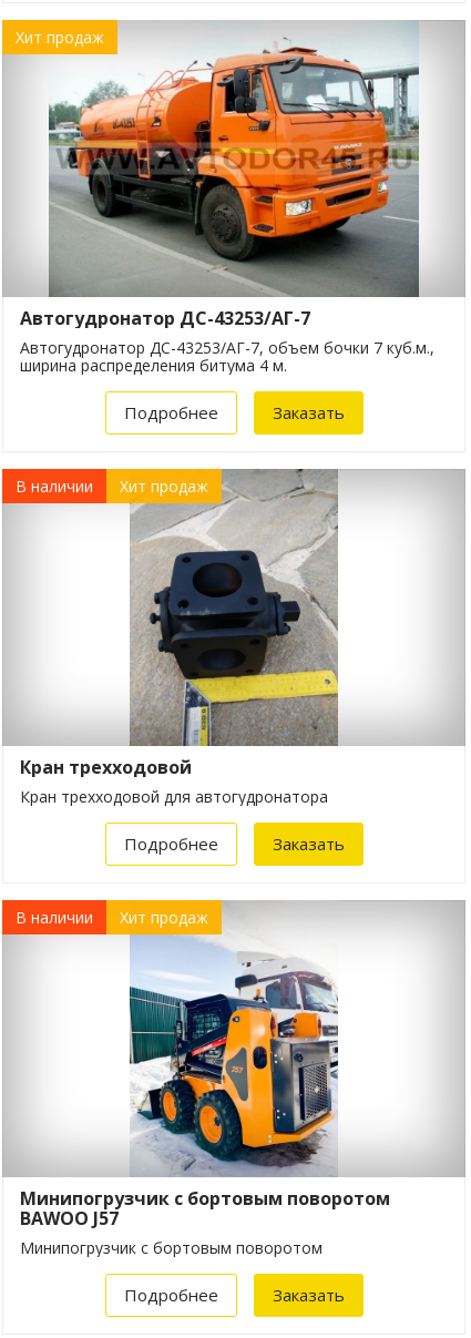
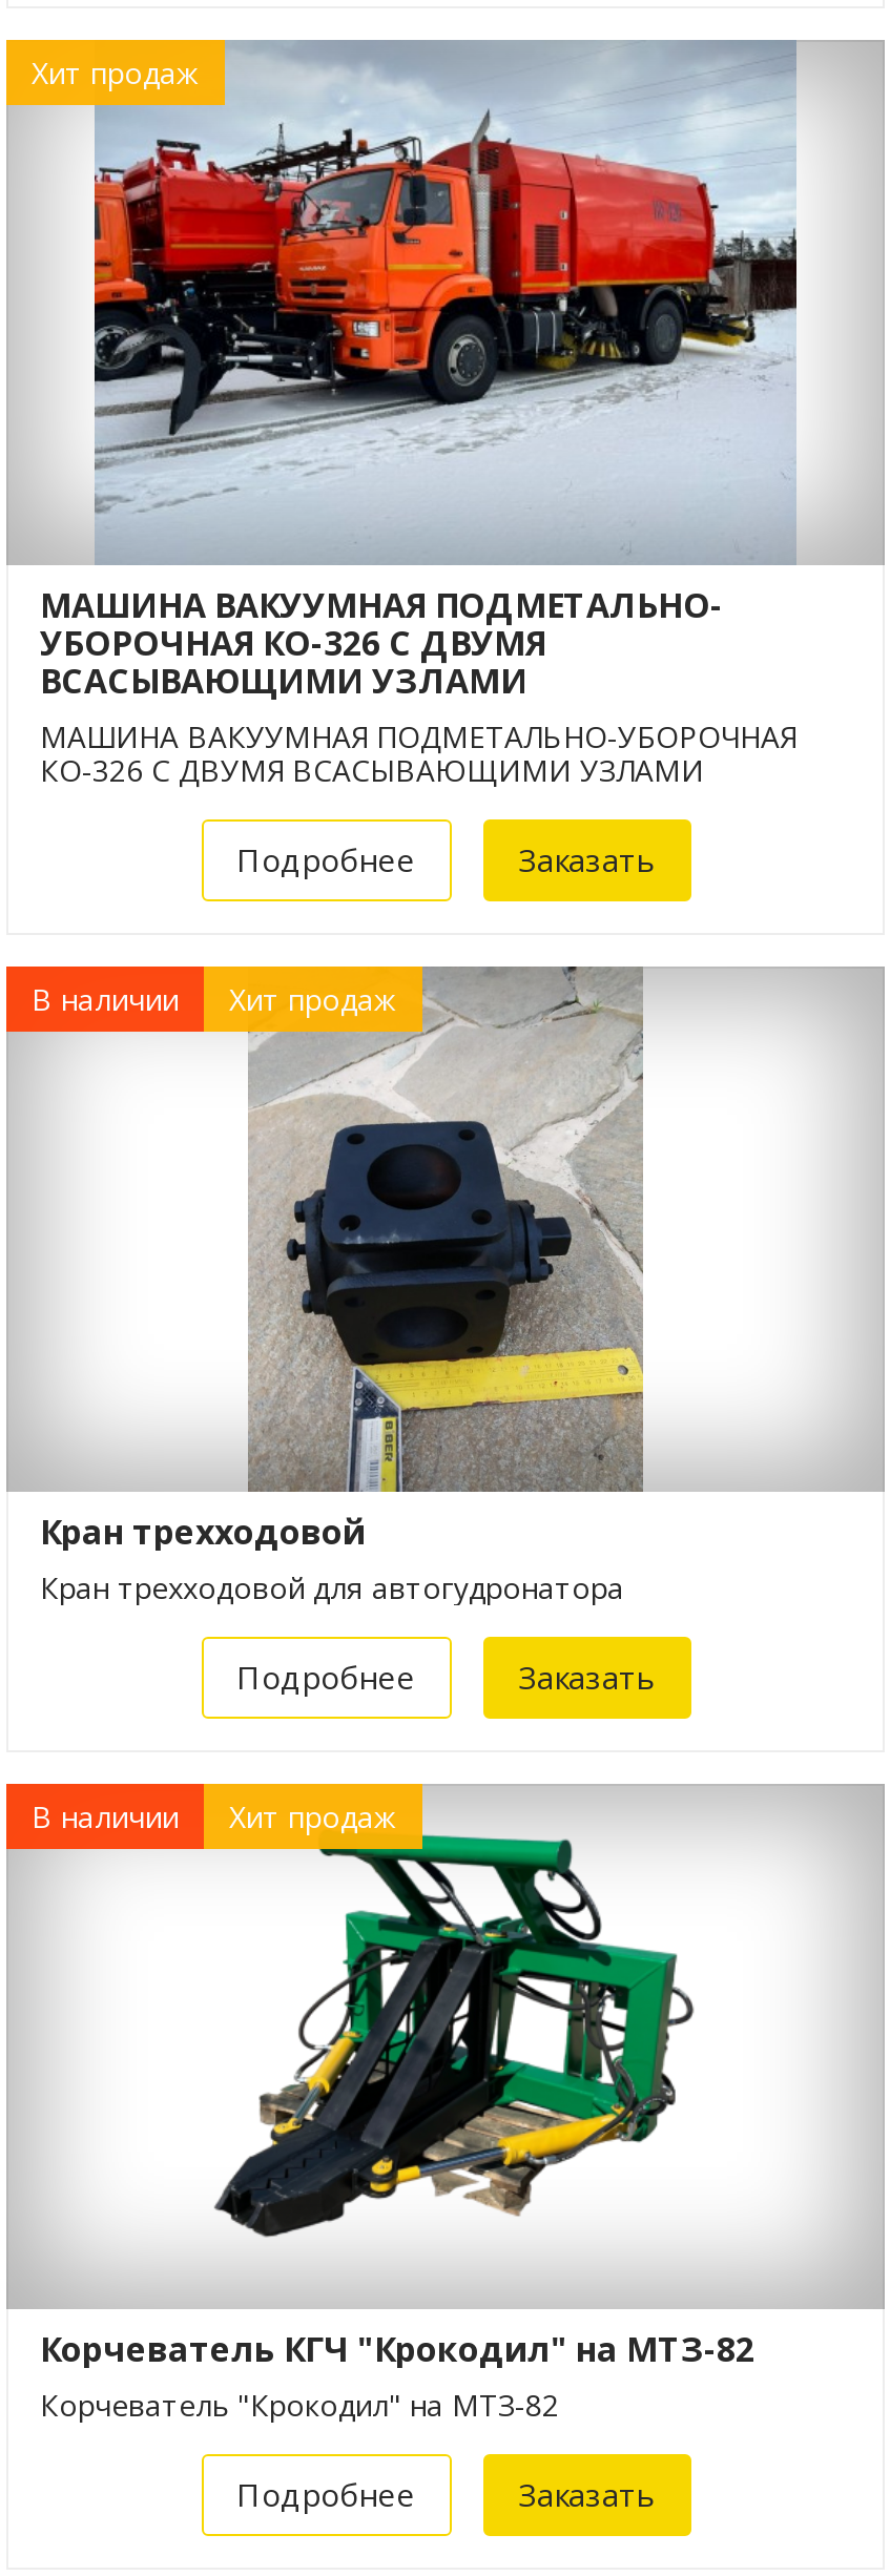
- [image]
- Автогудронатор ДС-43253/АГ-7
- Автогудронатор ДС-43253/АГ-7, объем бочки 7 куб.м.,
- ширина распределения битума 4 м.
+ [image]
+ МАШИНА ВАКУУМНАЯ ПОДМЕТАЛЬНО-
+ УБОРОЧНАЯ КО-326 С ДВУМЯ
+ ВСАСЫВАЮЩИМИ УЗЛАМИ
+ МАШИНА ВАКУУМНАЯ ПОДМЕТАЛЬНО-УБОРОЧНАЯ
+ КО-326 С ДВУМЯ ВСАСЫВАЮЩИМИ УЗЛАМИ

moved down: [image] | Подробнее | Заказать | ... | В наличии | Хит продаж

- [image]
- Минипогрузчик с бортовым поворотом
- BAWOO J57
- Минипогрузчик с бортовым поворотом
+ [image]
+ Корчеватель КГЧ "Крокодил" на МТЗ-82
+ Корчеватель "Крокодил" на МТЗ-82
